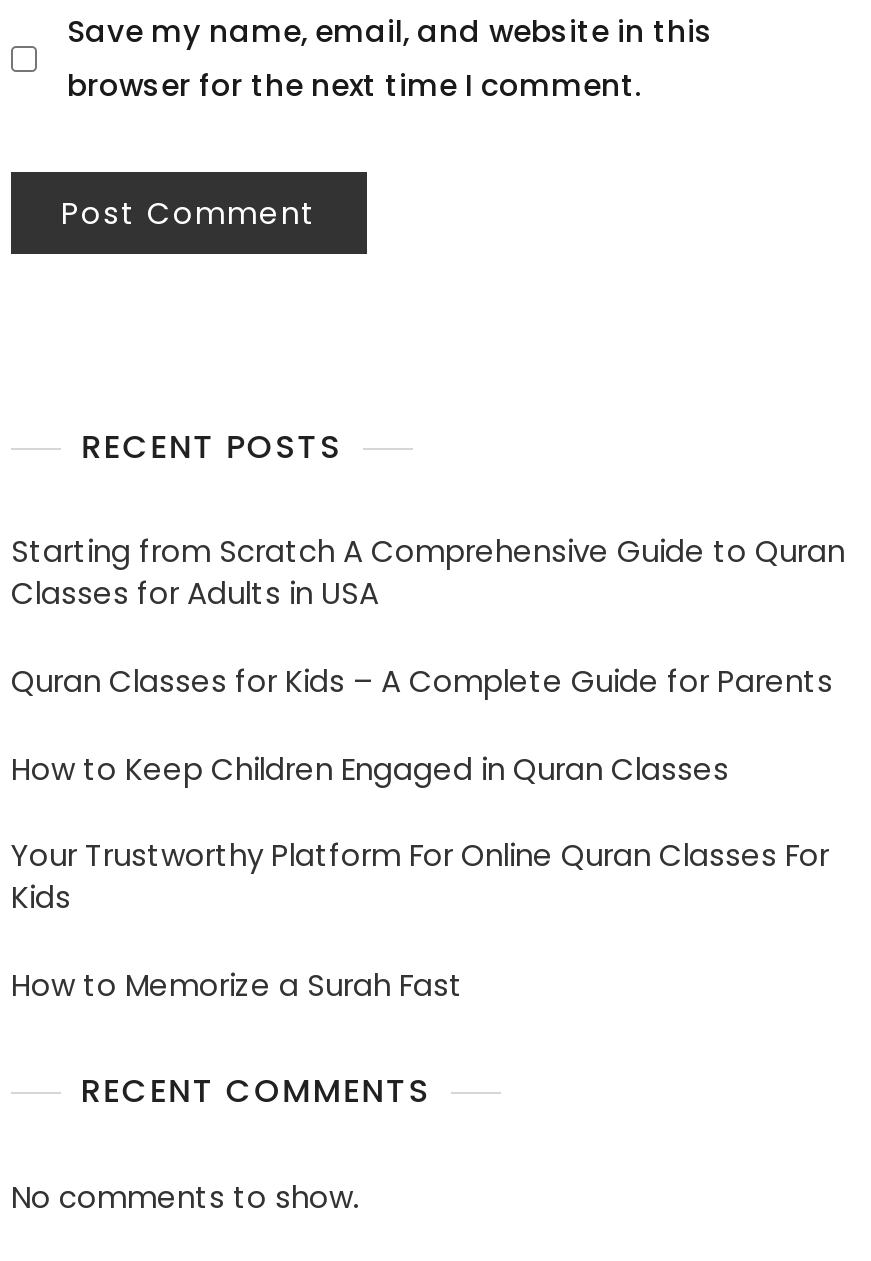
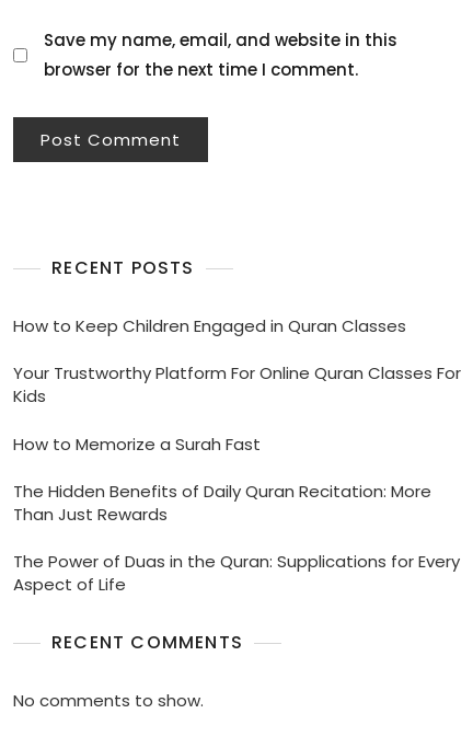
- Starting from Scratch A Comprehensive Guide to Quran
- Classes for Adults in USA
- Quran Classes for Kids – A Complete Guide for Parents

moved up: How to Keep Children Engaged in Quran Classes | Your Trustworthy Platform For Online Quran Classes For | Kids | How to Memorize a Surah Fast

+ The Hidden Benefits of Daily Quran Recitation: More
+ Than Just Rewards
+ The Power of Duas in the Quran: Supplications for Every
+ Aspect of Life
